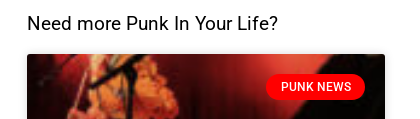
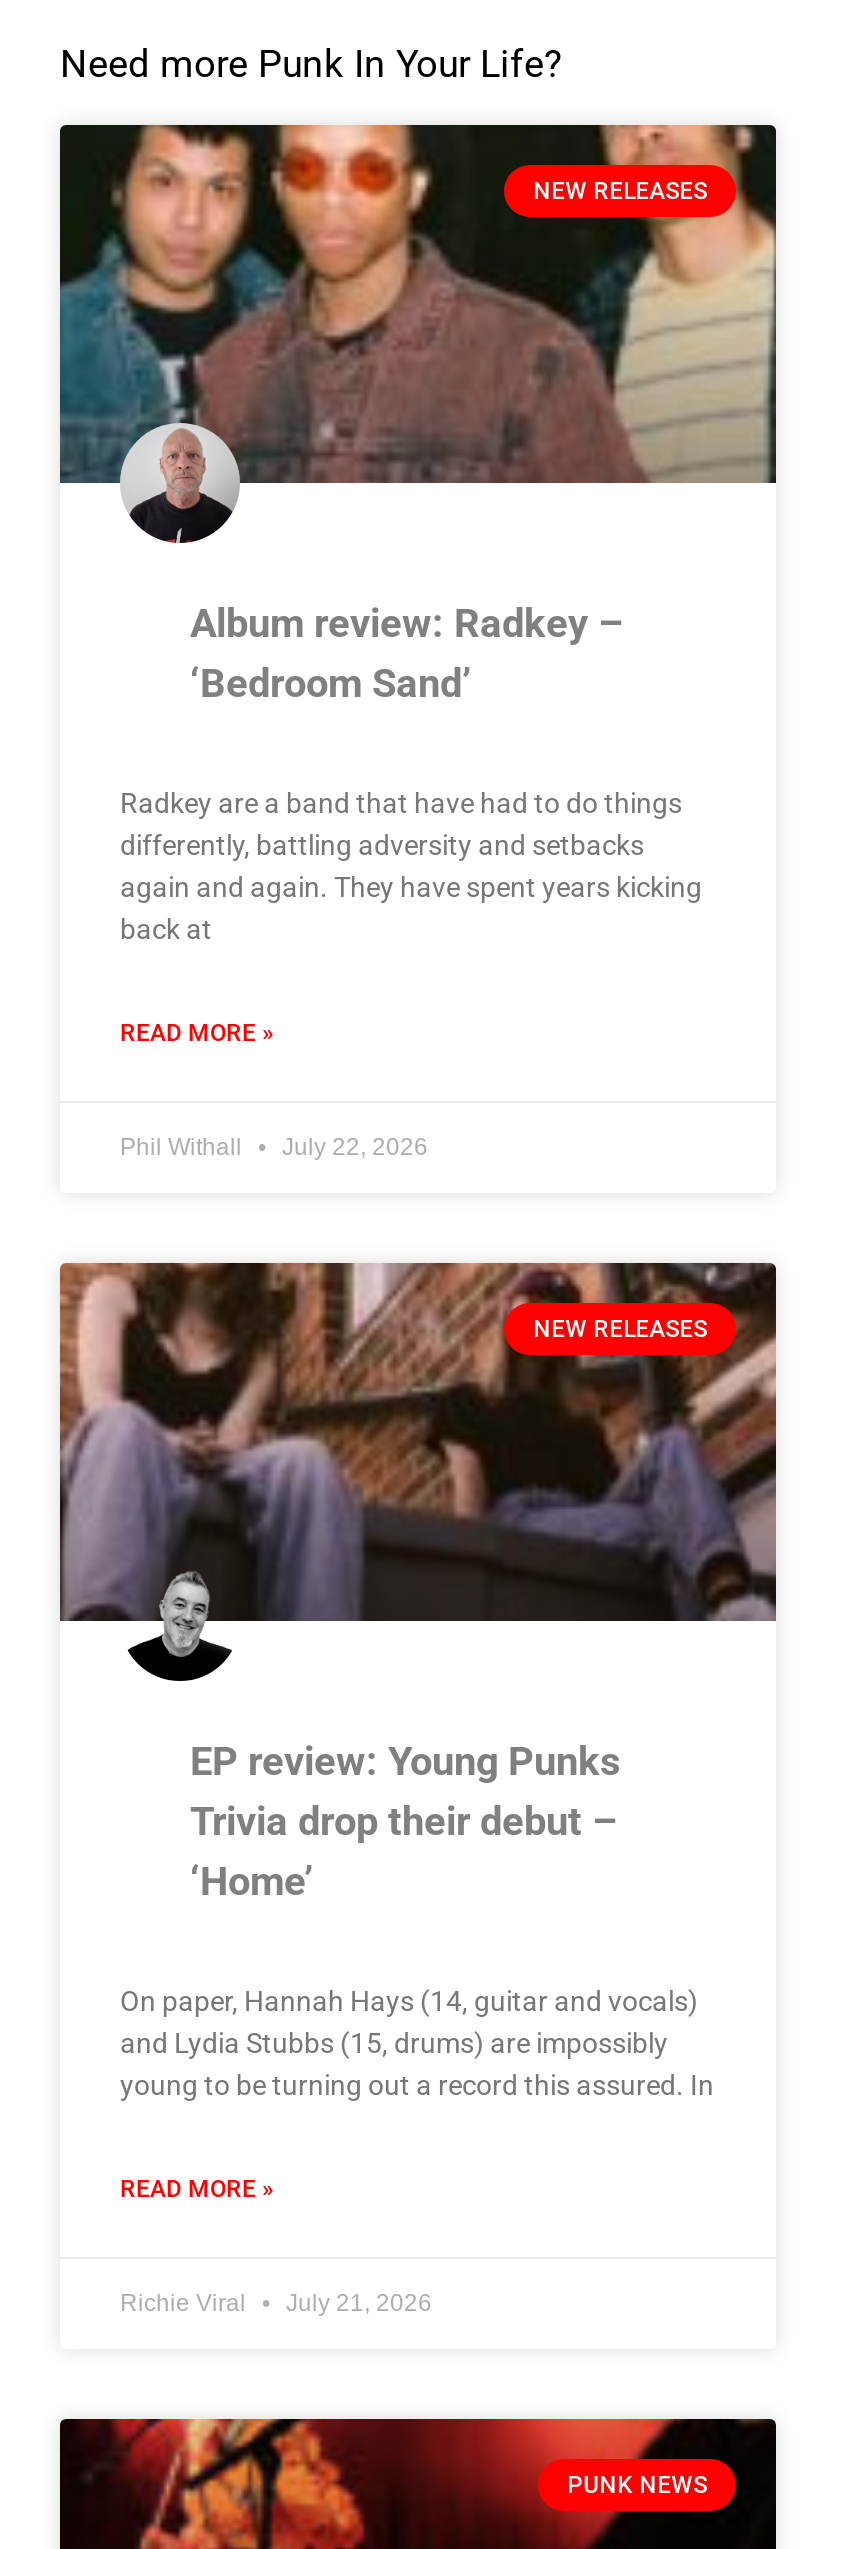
+ [image]
+ NEW RELEASES

+ [image]
+ NEW RELEASES

+ Album review: Radkey –
+ ‘Bedroom Sand’
+ Radkey are a band that have had to do things
+ differently, battling adversity and setbacks
+ again and again. They have spent years kicking
+ back at
+ READ MORE »

+ Phil Withall
+ July 22, 2026

+ EP review: Young Punks
+ Trivia drop their debut –
+ ‘Home’
+ On paper, Hannah Hays (14, guitar and vocals)
+ and Lydia Stubbs (15, drums) are impossibly
+ young to be turning out a record this assured. In
+ READ MORE »

+ Richie Viral
+ July 21, 2026
